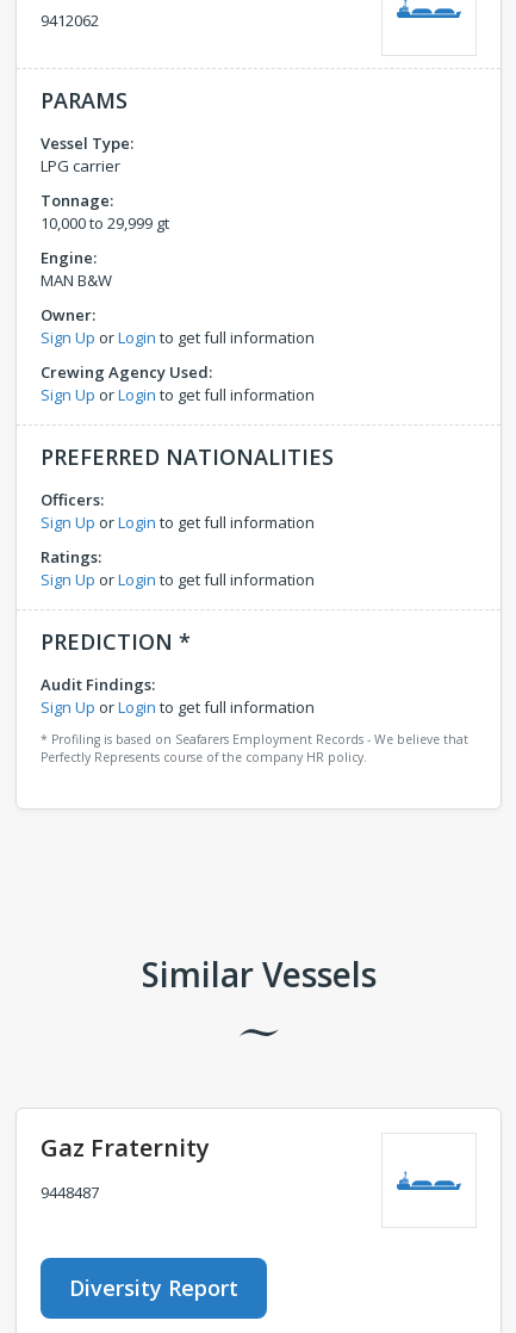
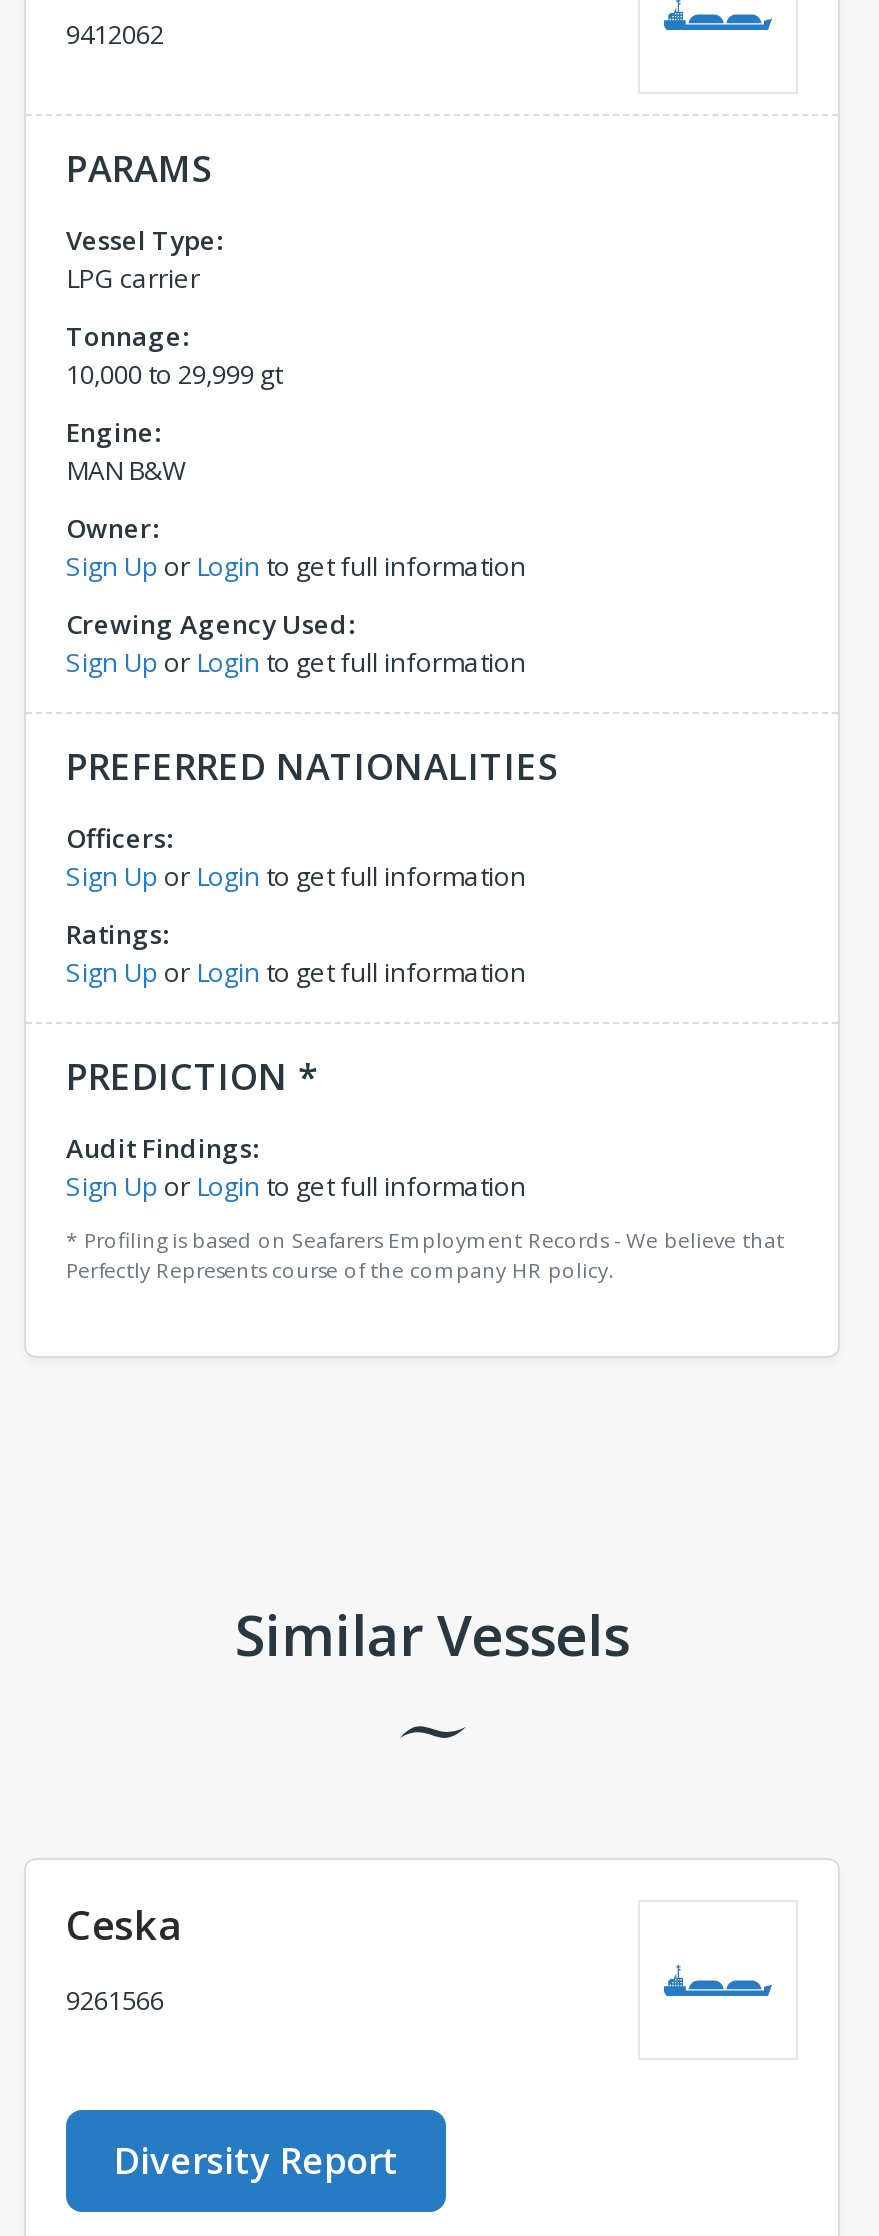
- Gaz Fraternity
+ Ceska

- 9448487
+ 9261566
